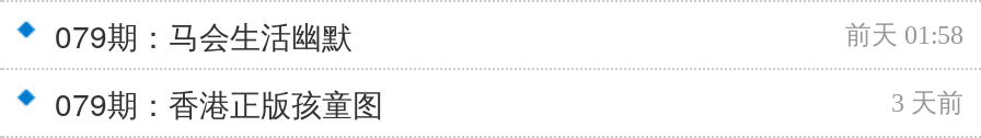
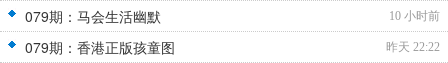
- 前天 01:58
+ 10 小时前

- 3 天前
+ 昨天 22:22
